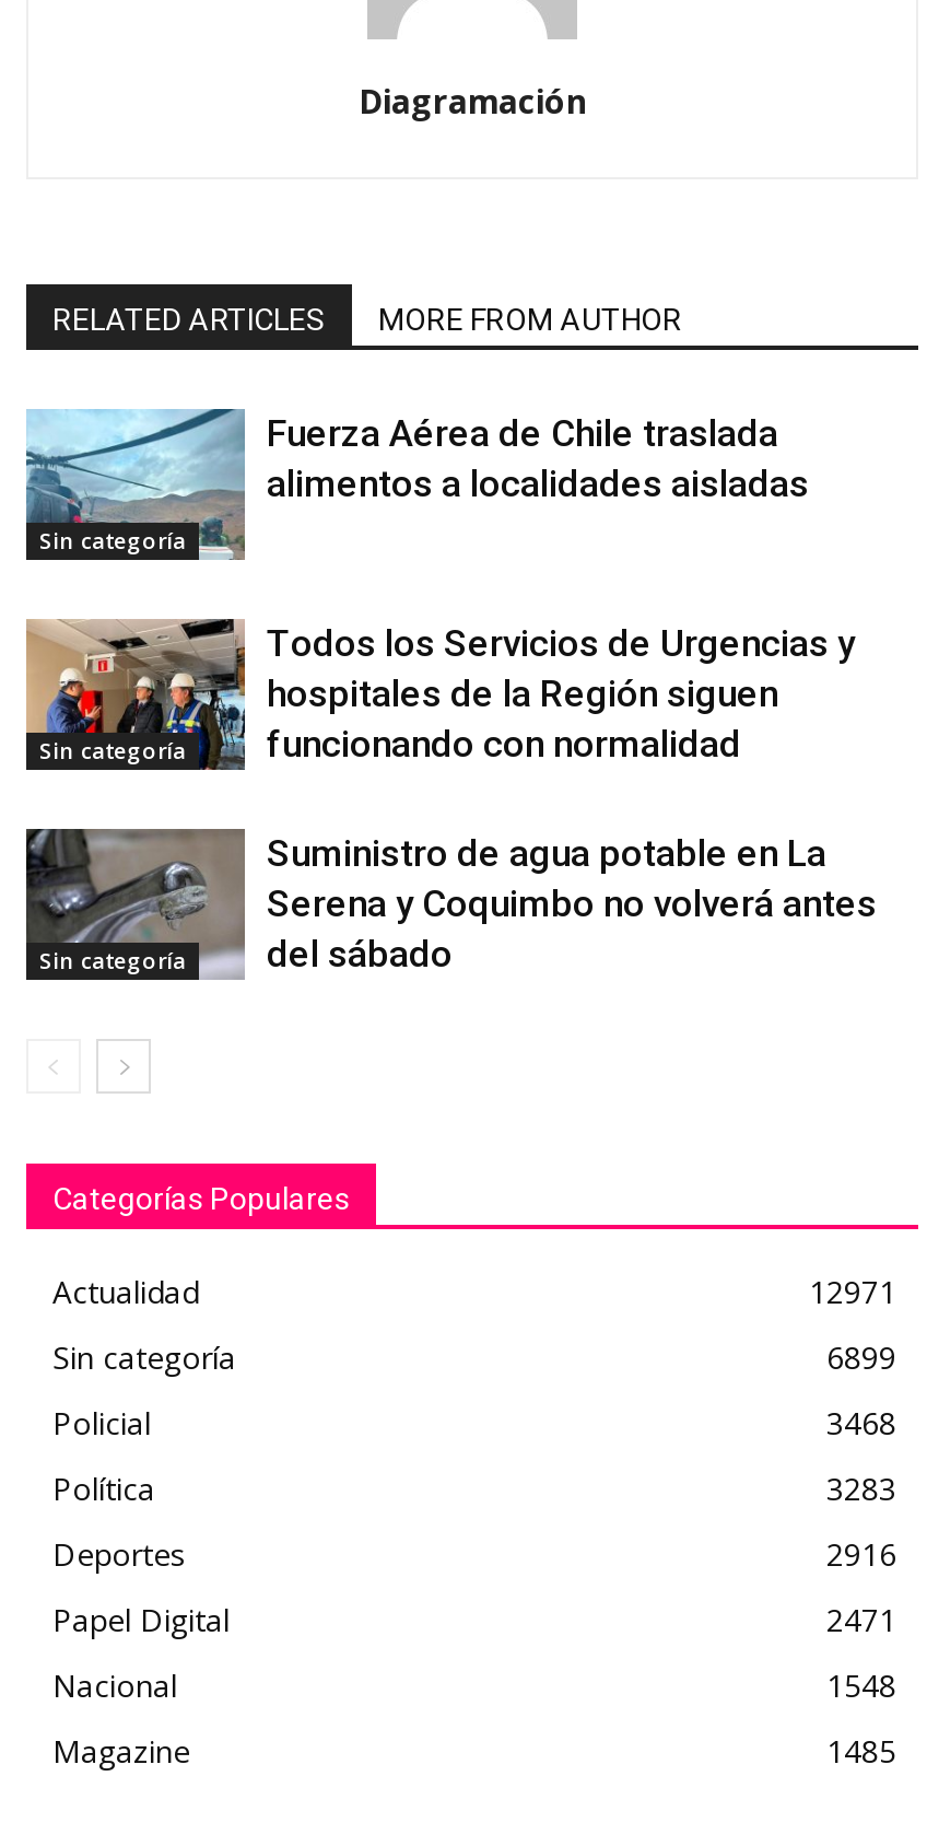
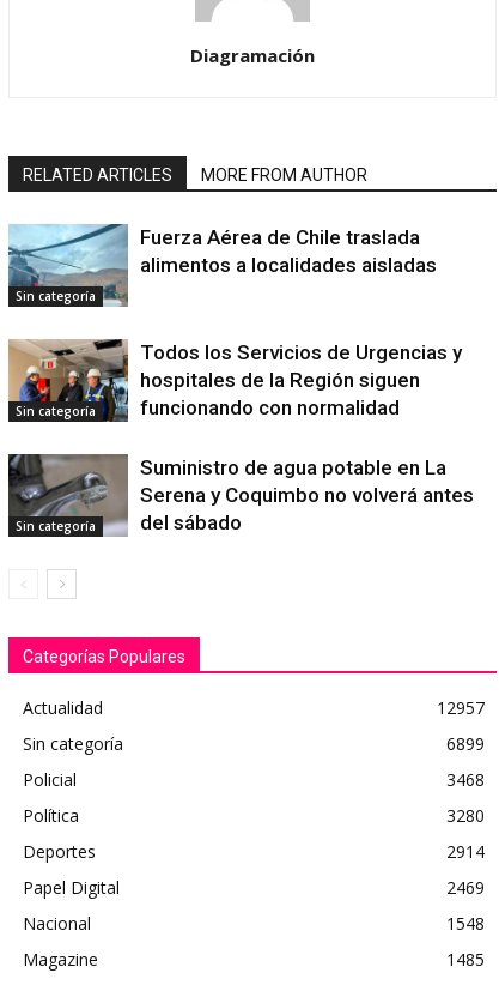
- 12971
+ 12957

- 3283
+ 3280

- 2916
+ 2914

- 2471
+ 2469
